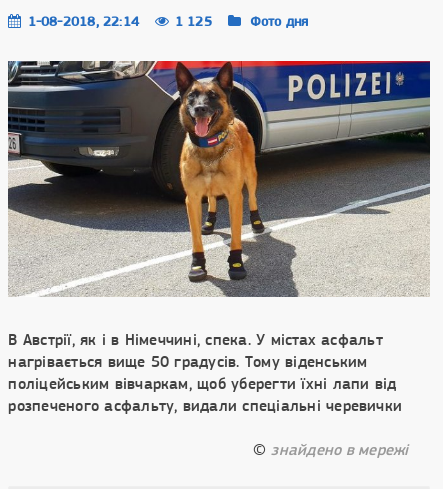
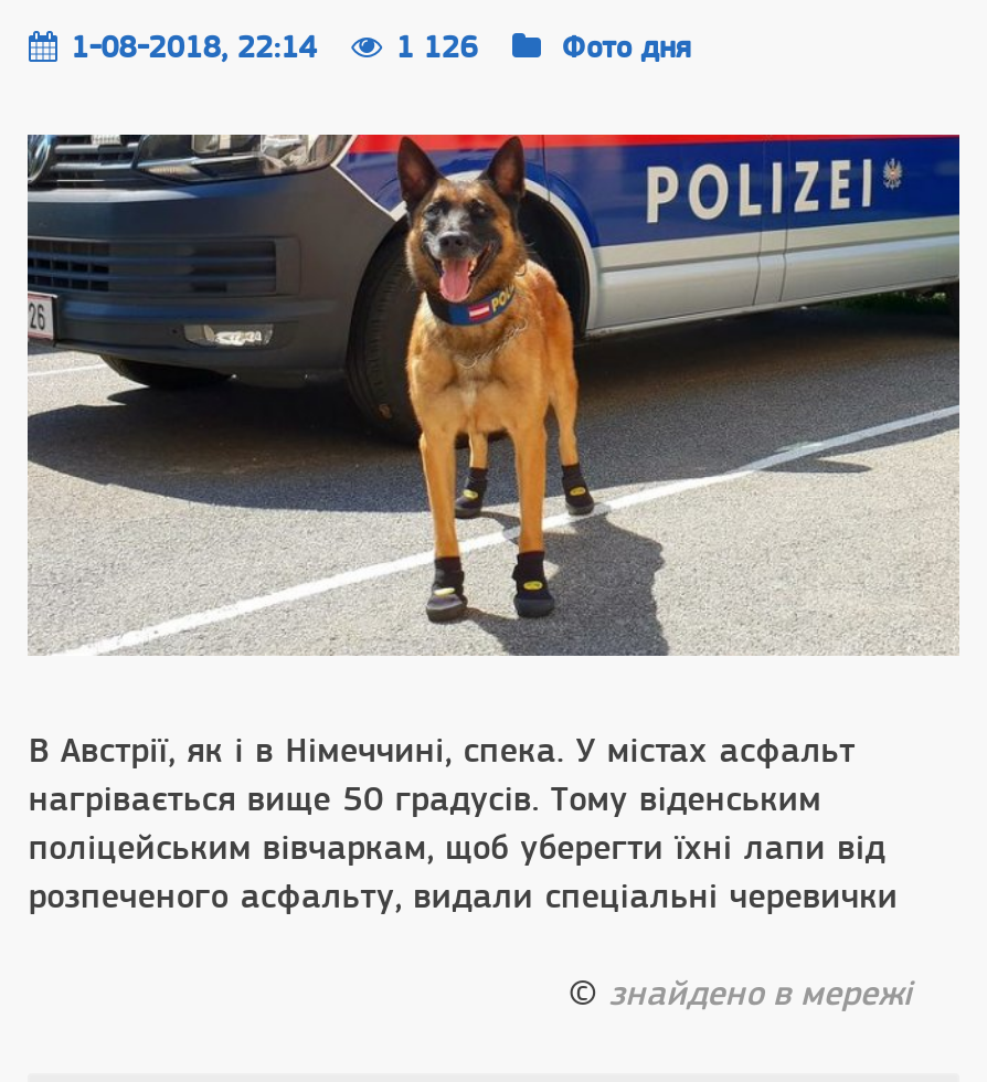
- 1 125
+ 1 126
